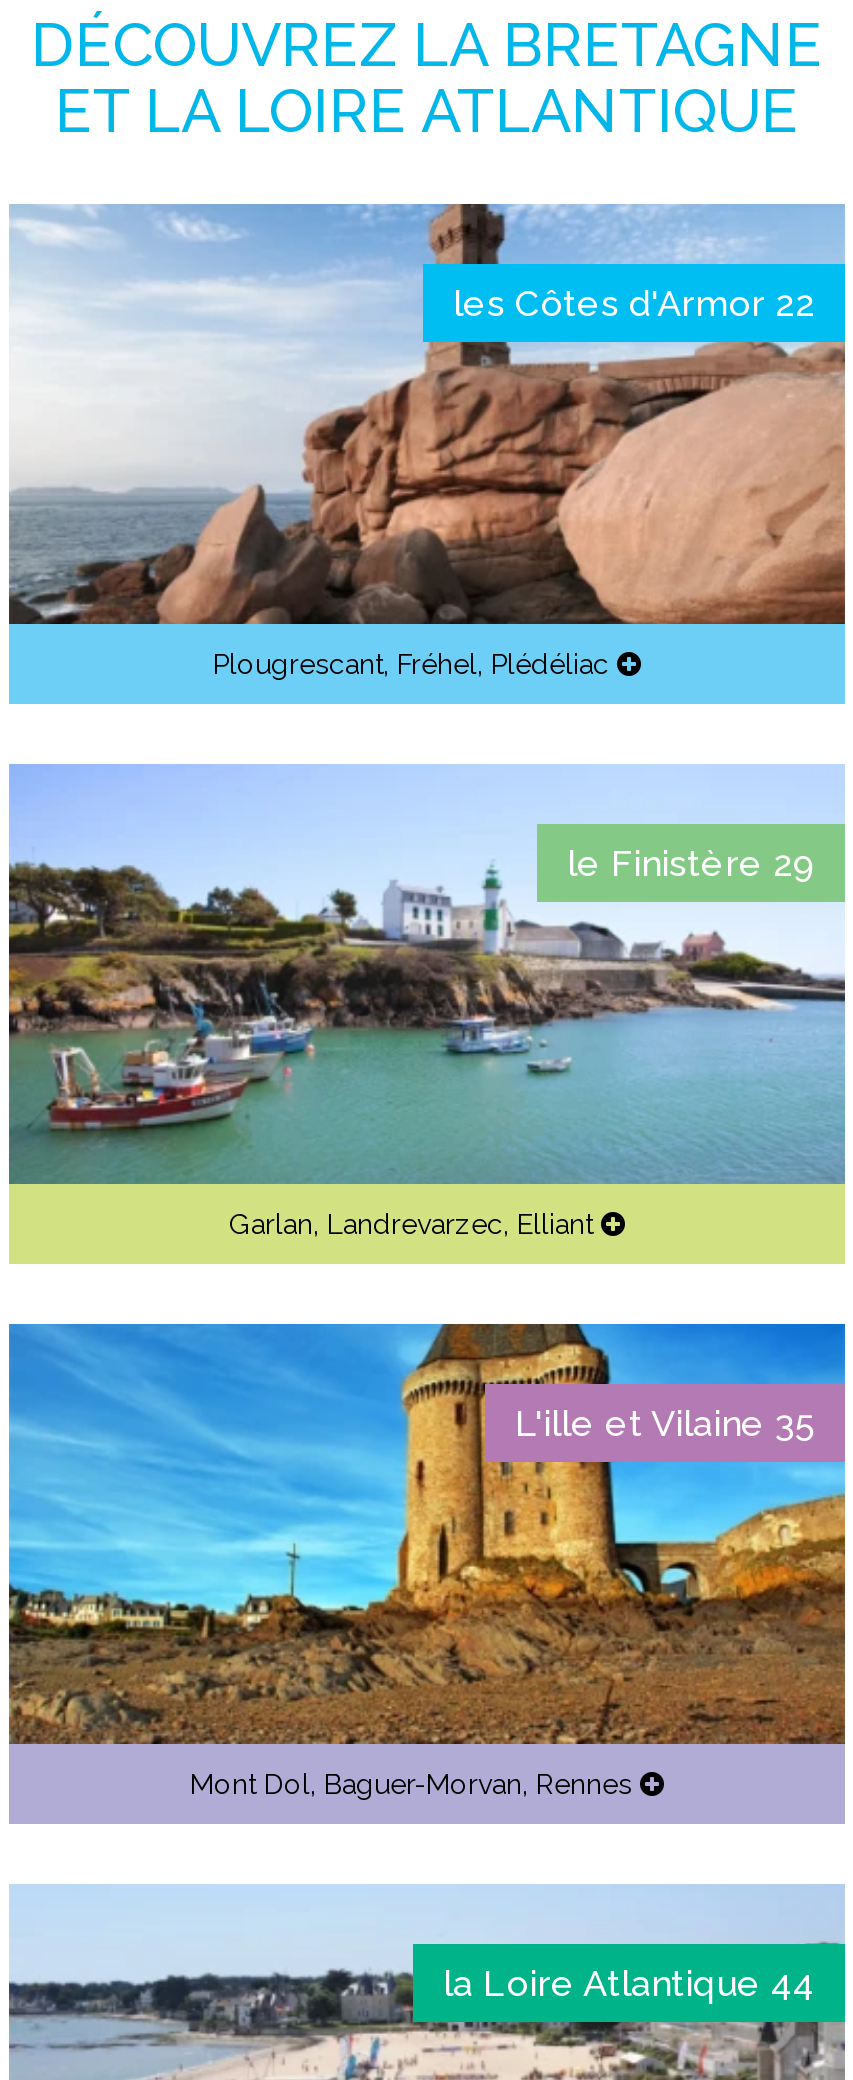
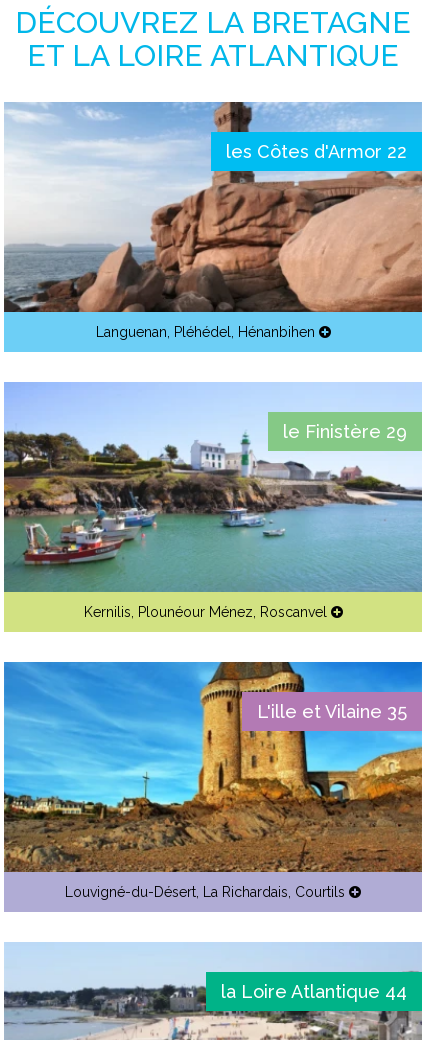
- Plougrescant, Fréhel, Plédéliac
+ Languenan, Pléhédel, Hénanbihen

- Garlan, Landrevarzec, Elliant
+ Kernilis, Plounéour Ménez, Roscanvel

- Mont Dol, Baguer-Morvan, Rennes
+ Louvigné-du-Désert, La Richardais, Courtils
